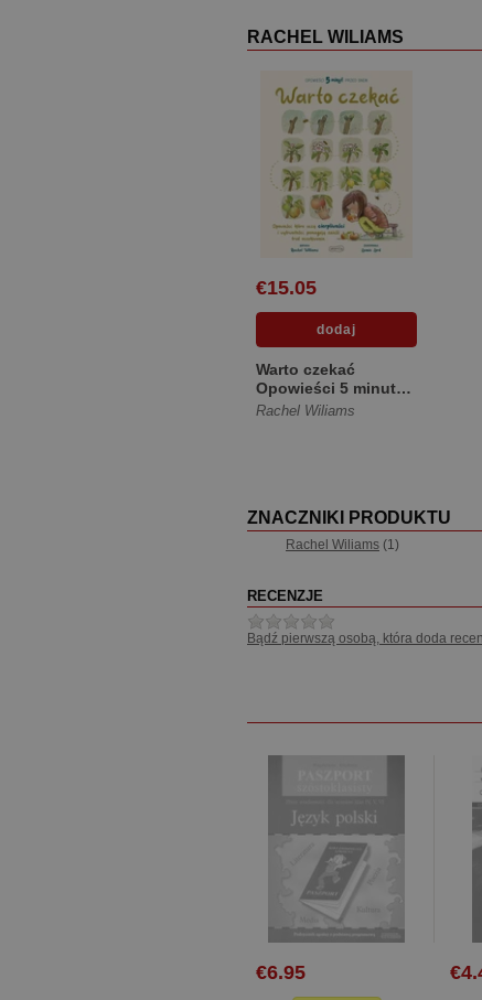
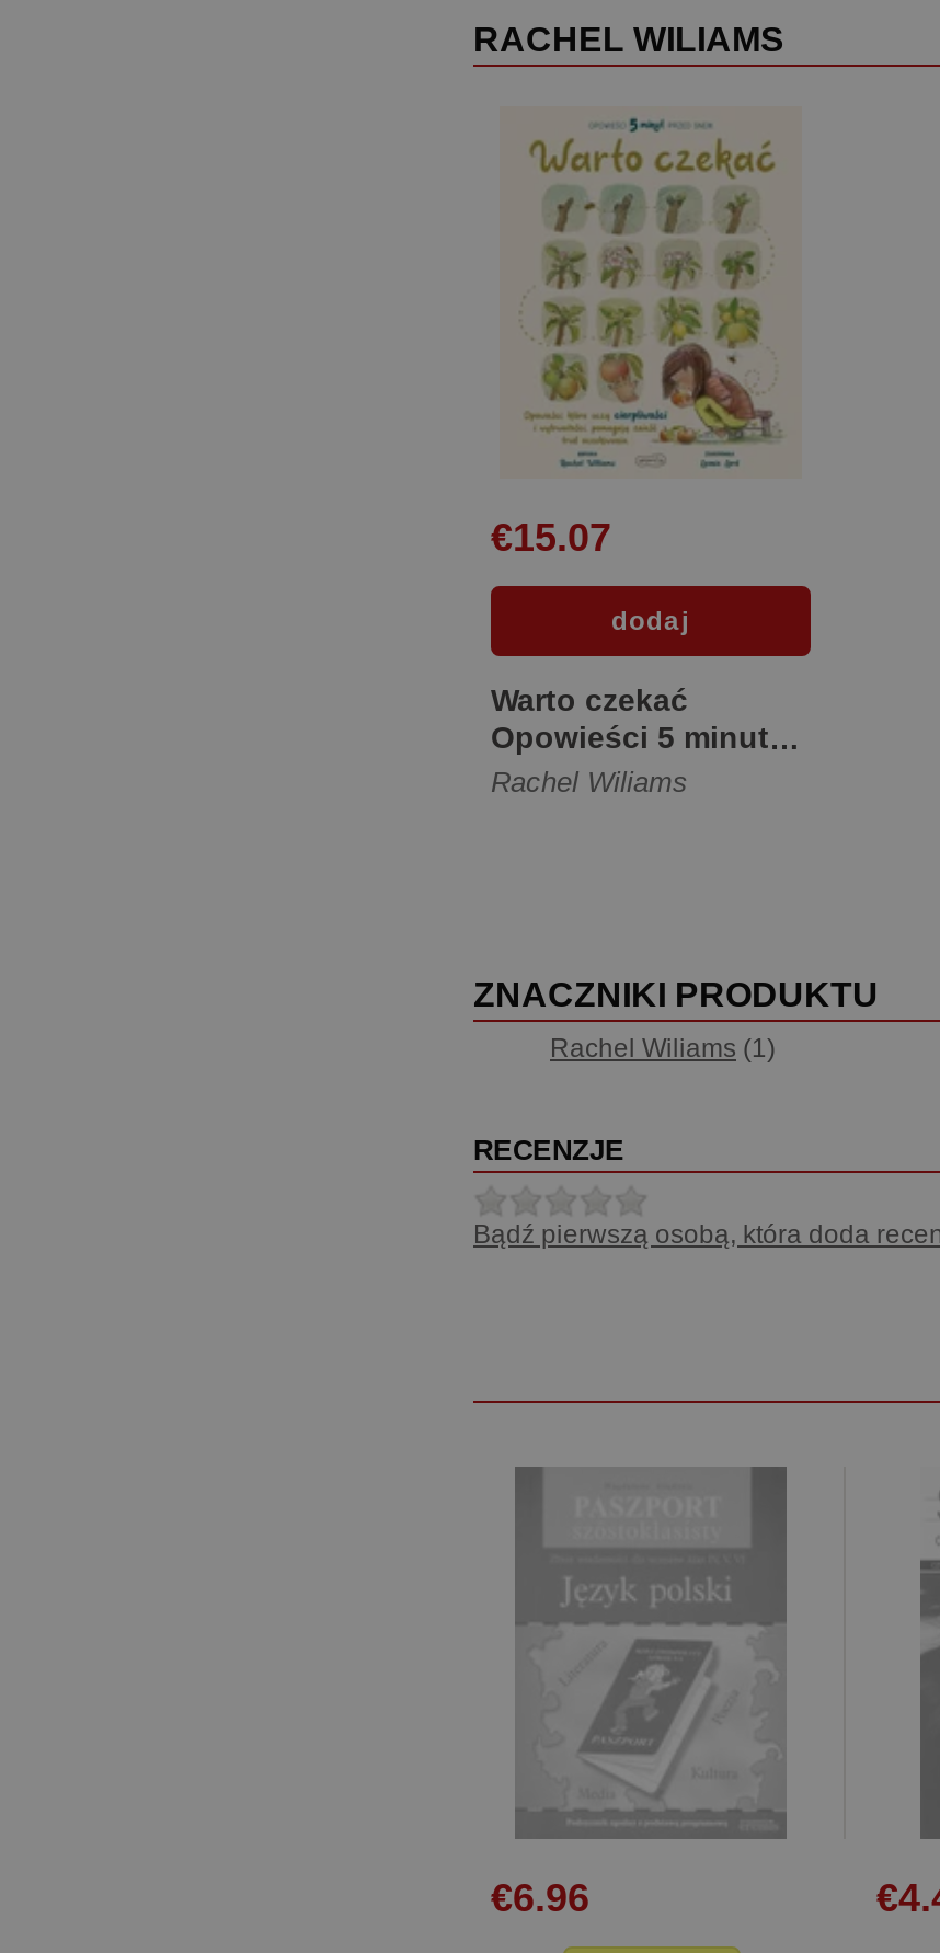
- €15.05
+ €15.07

- €6.95
+ €6.96
